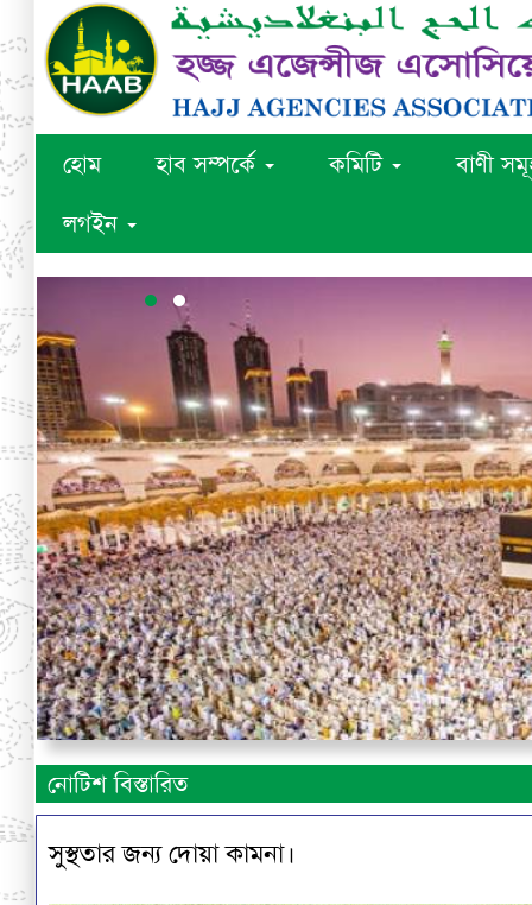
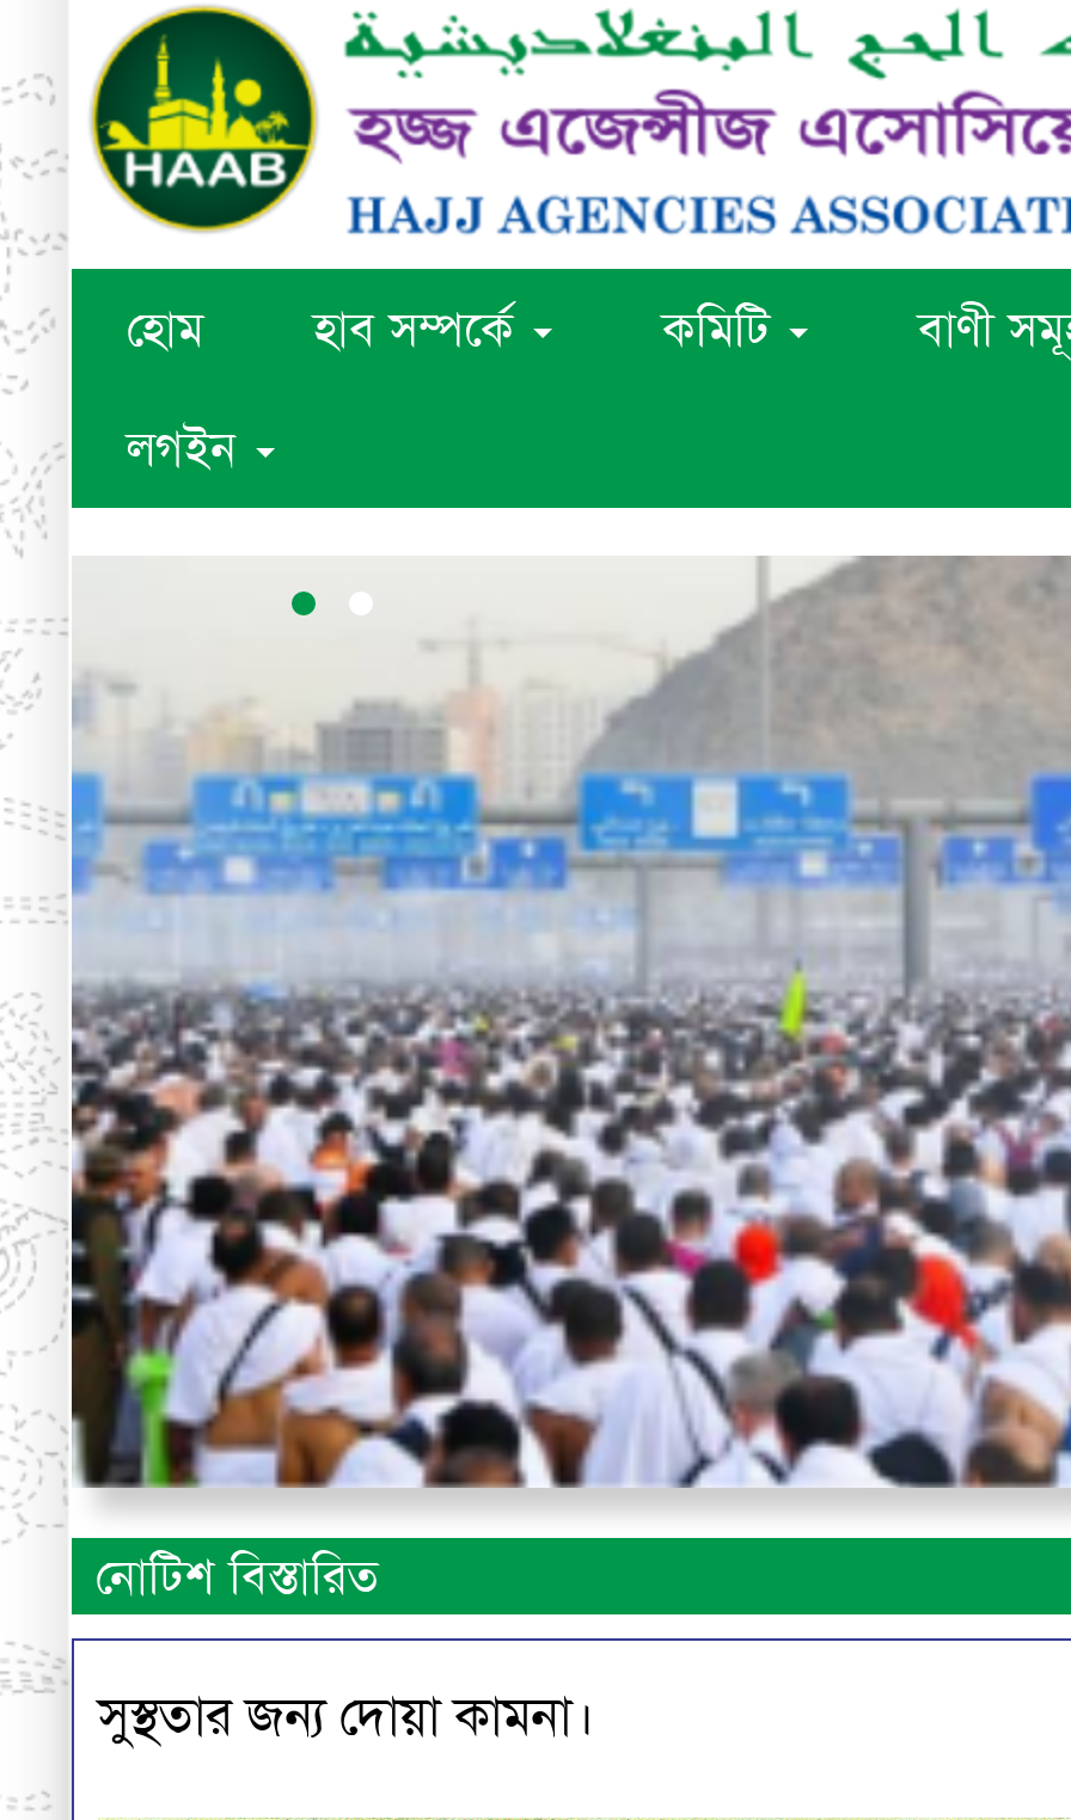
- [image]
+ [image]
